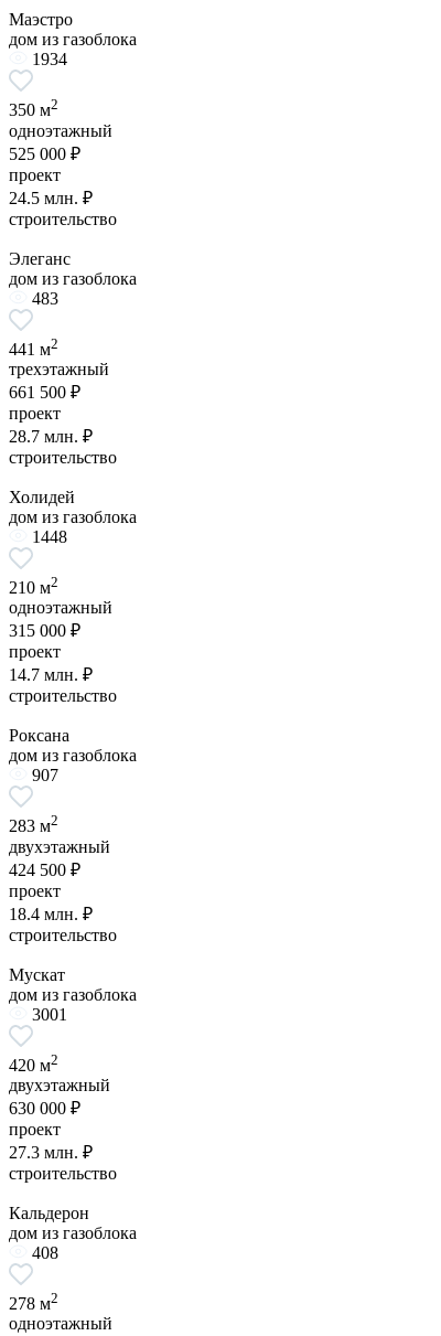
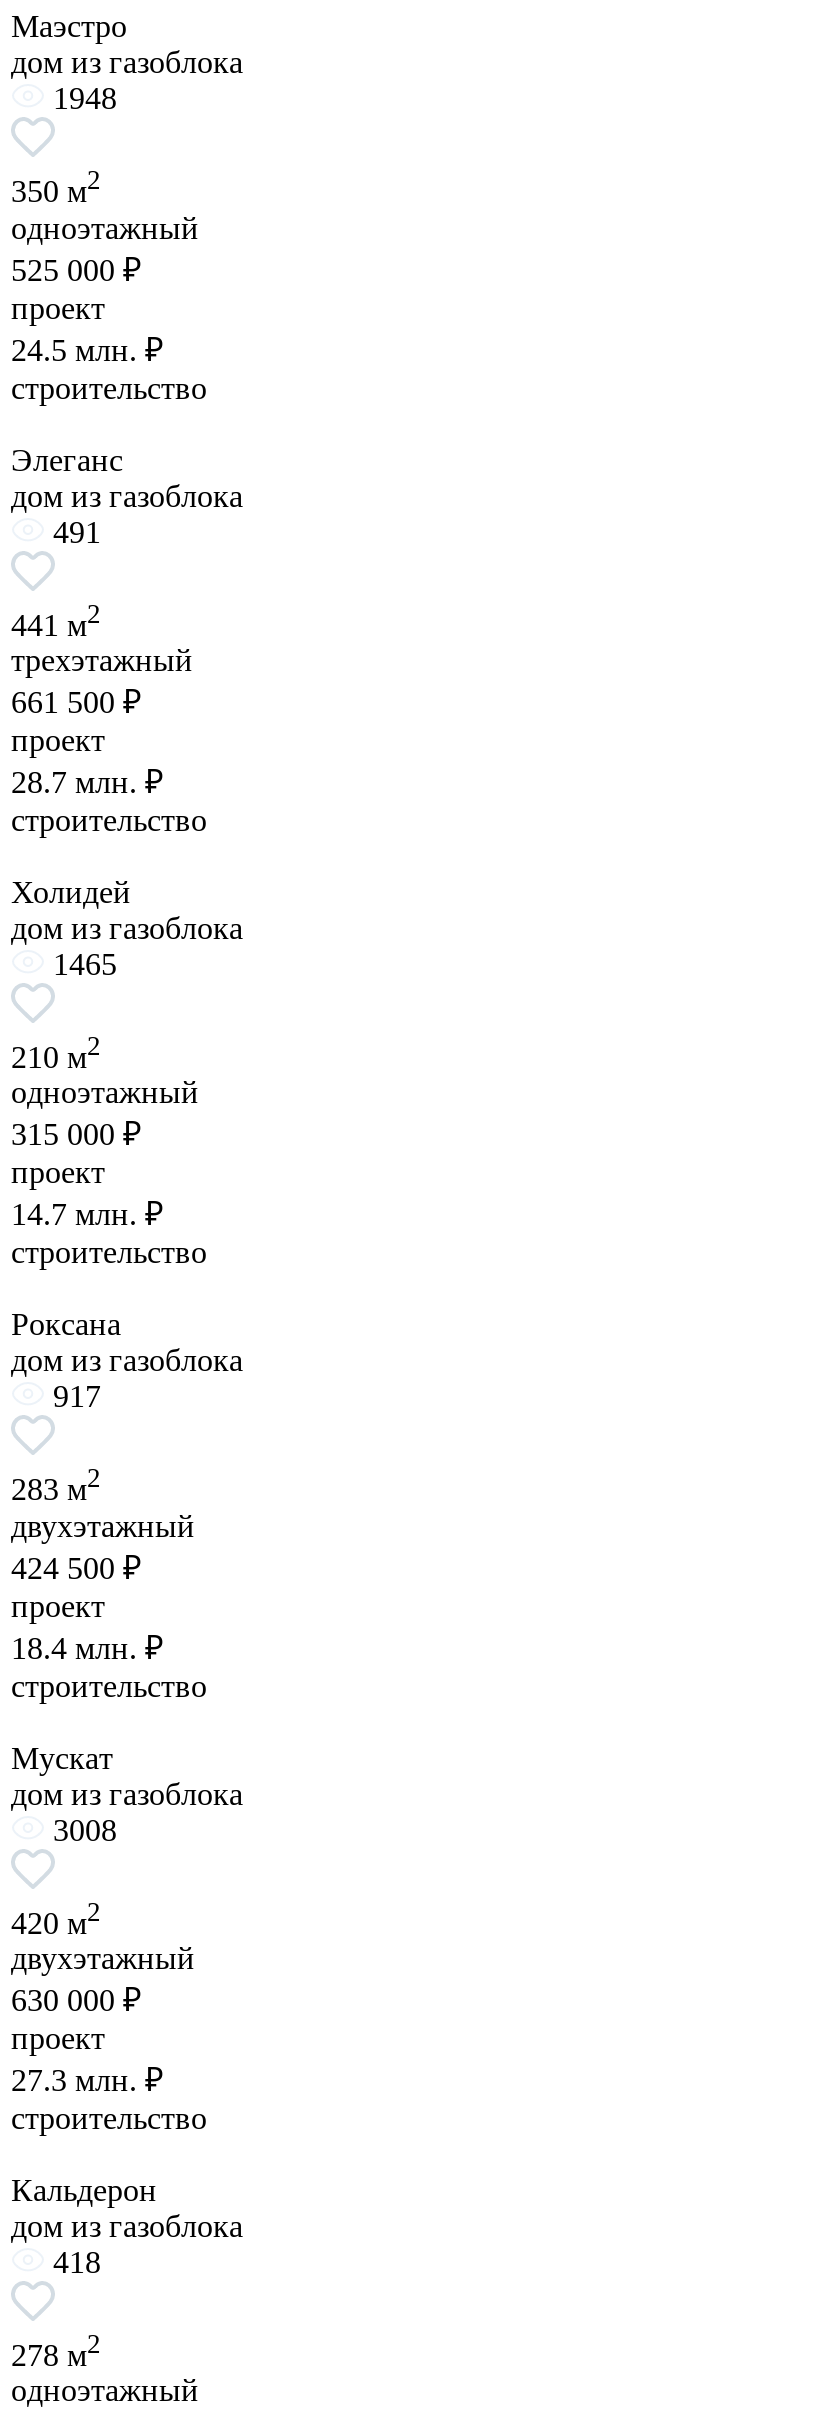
- 1934
+ 1948

- 483
+ 491

- 1448
+ 1465

- 907
+ 917

- 3001
+ 3008

- 408
+ 418
